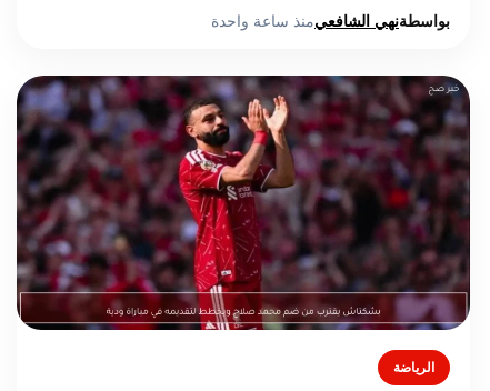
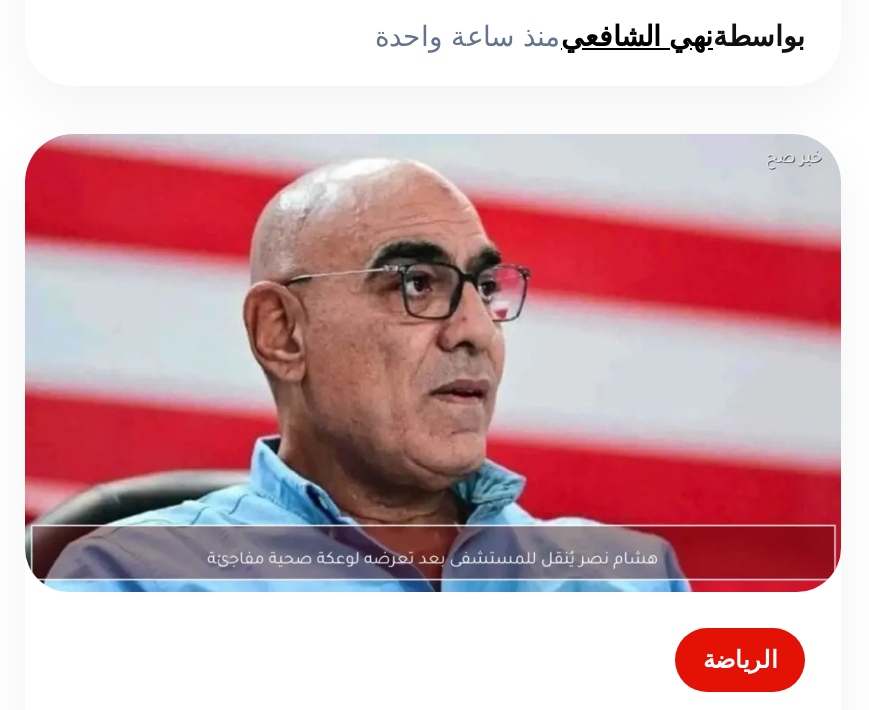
- [image]
+ [image]
